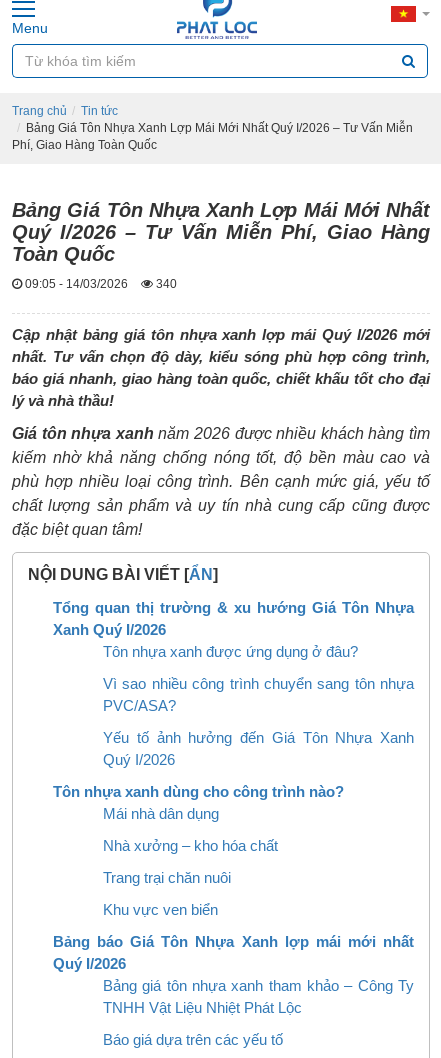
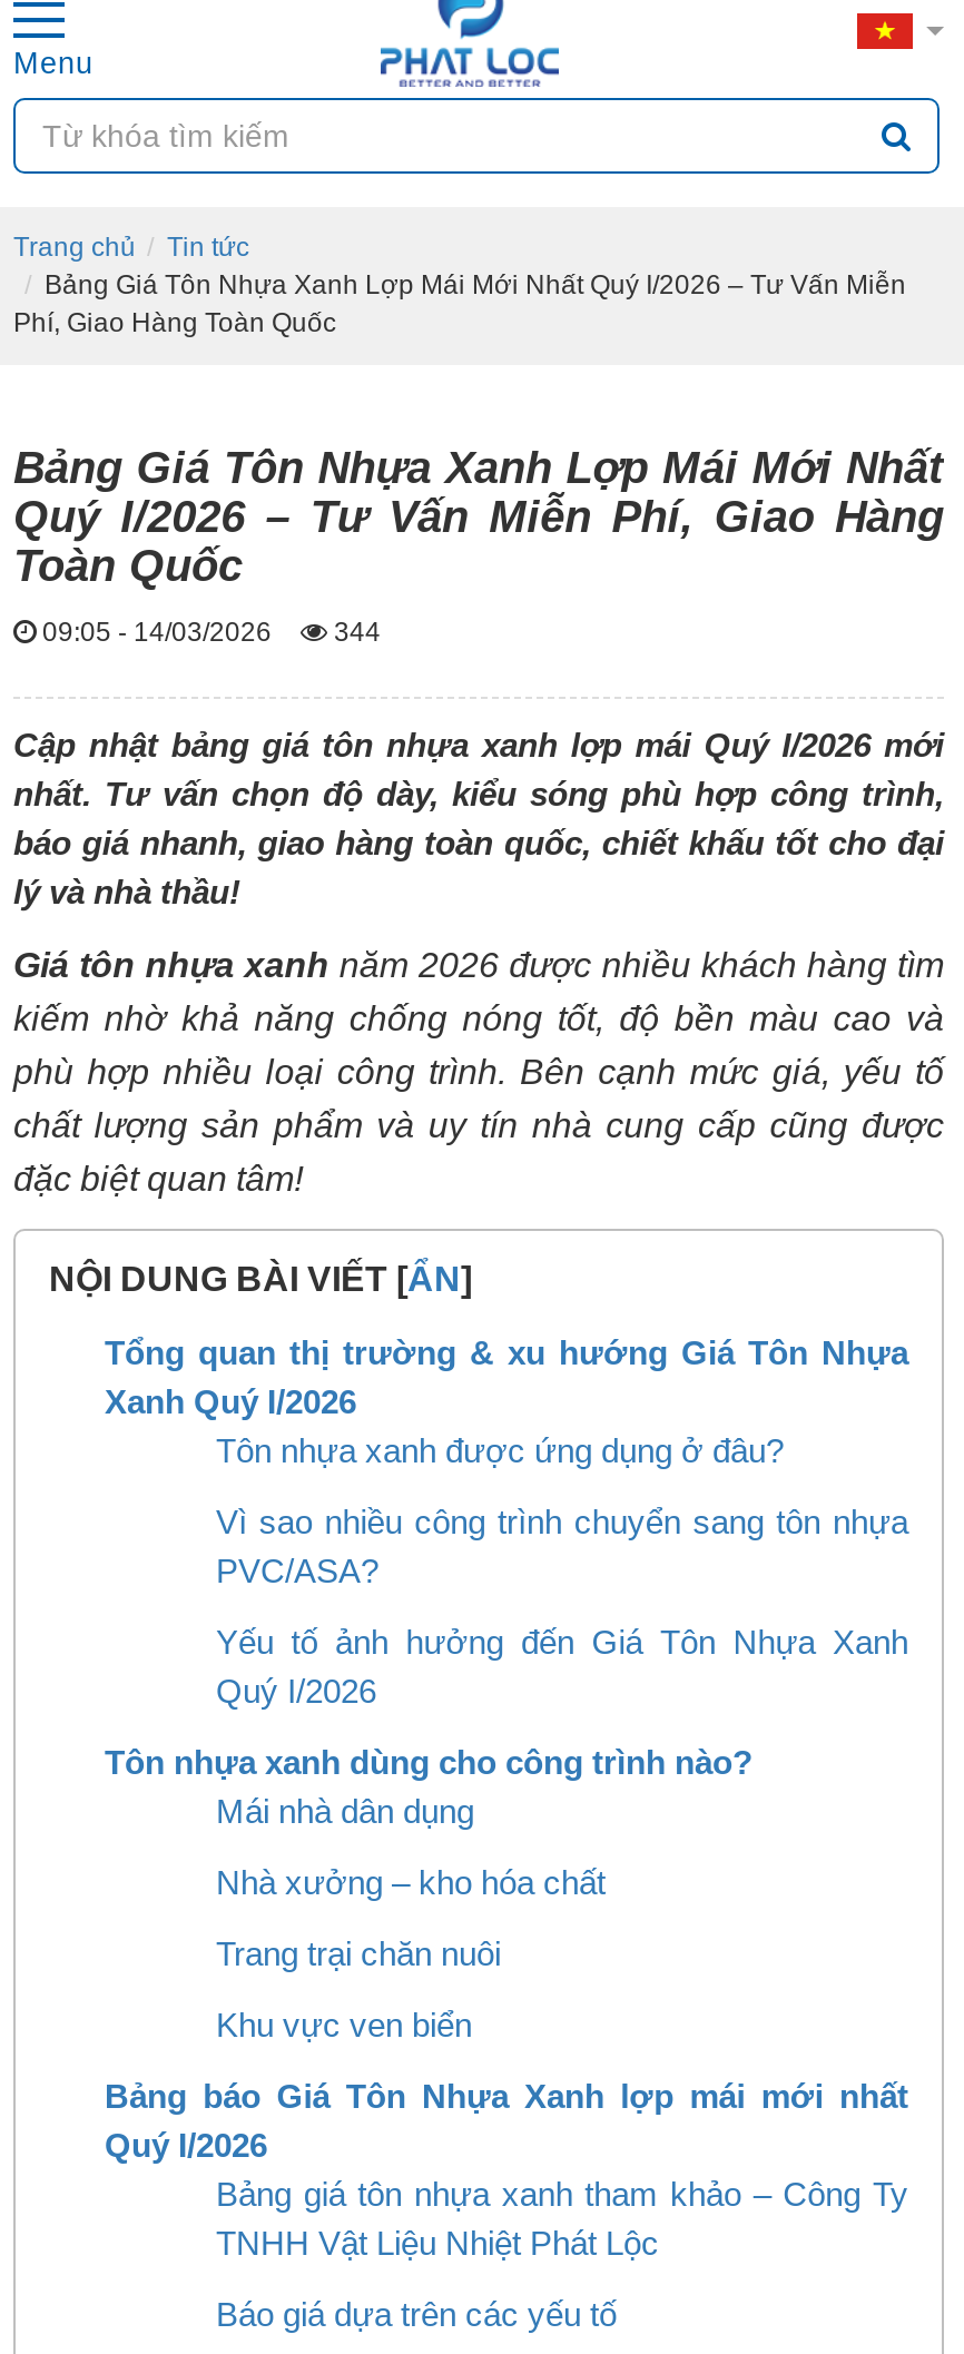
- 09:05 - 14/03/2026 340
+ 09:05 - 14/03/2026 344
